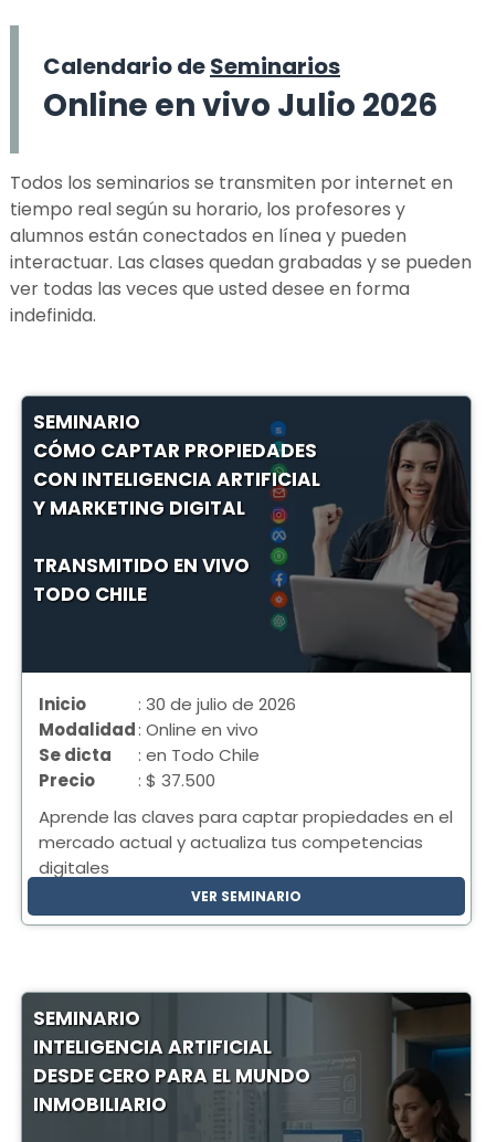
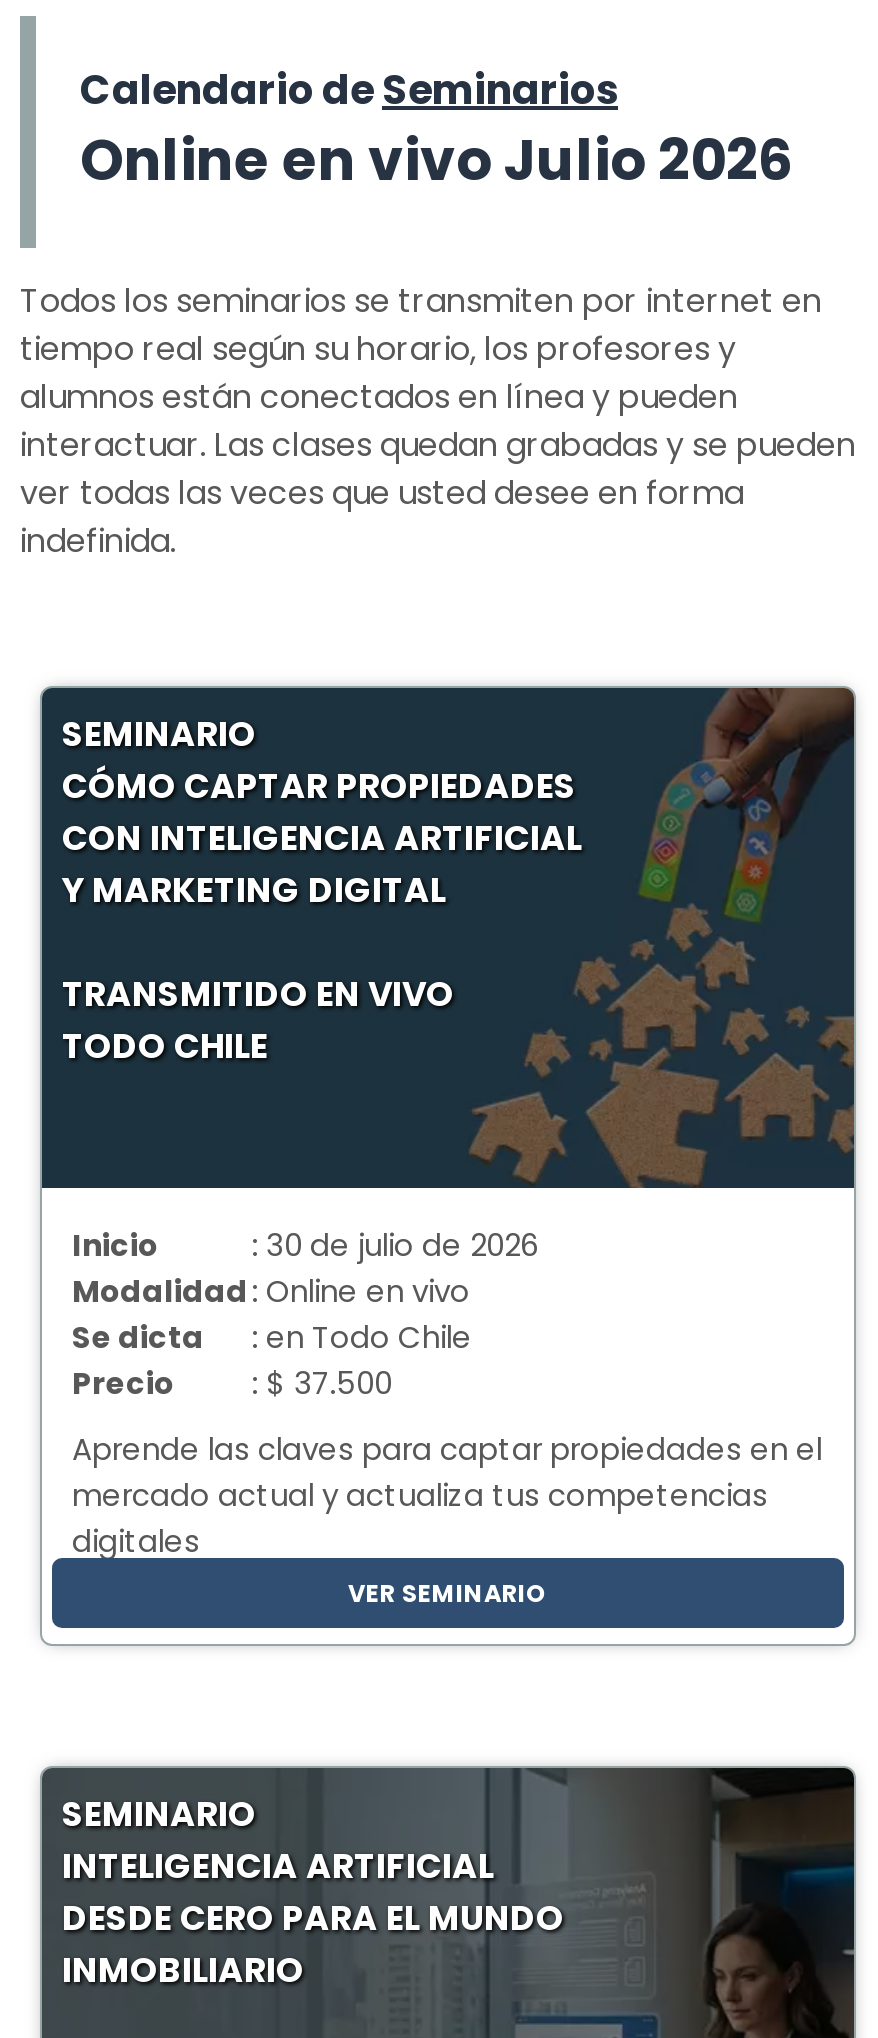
- [image]
+ [image]
